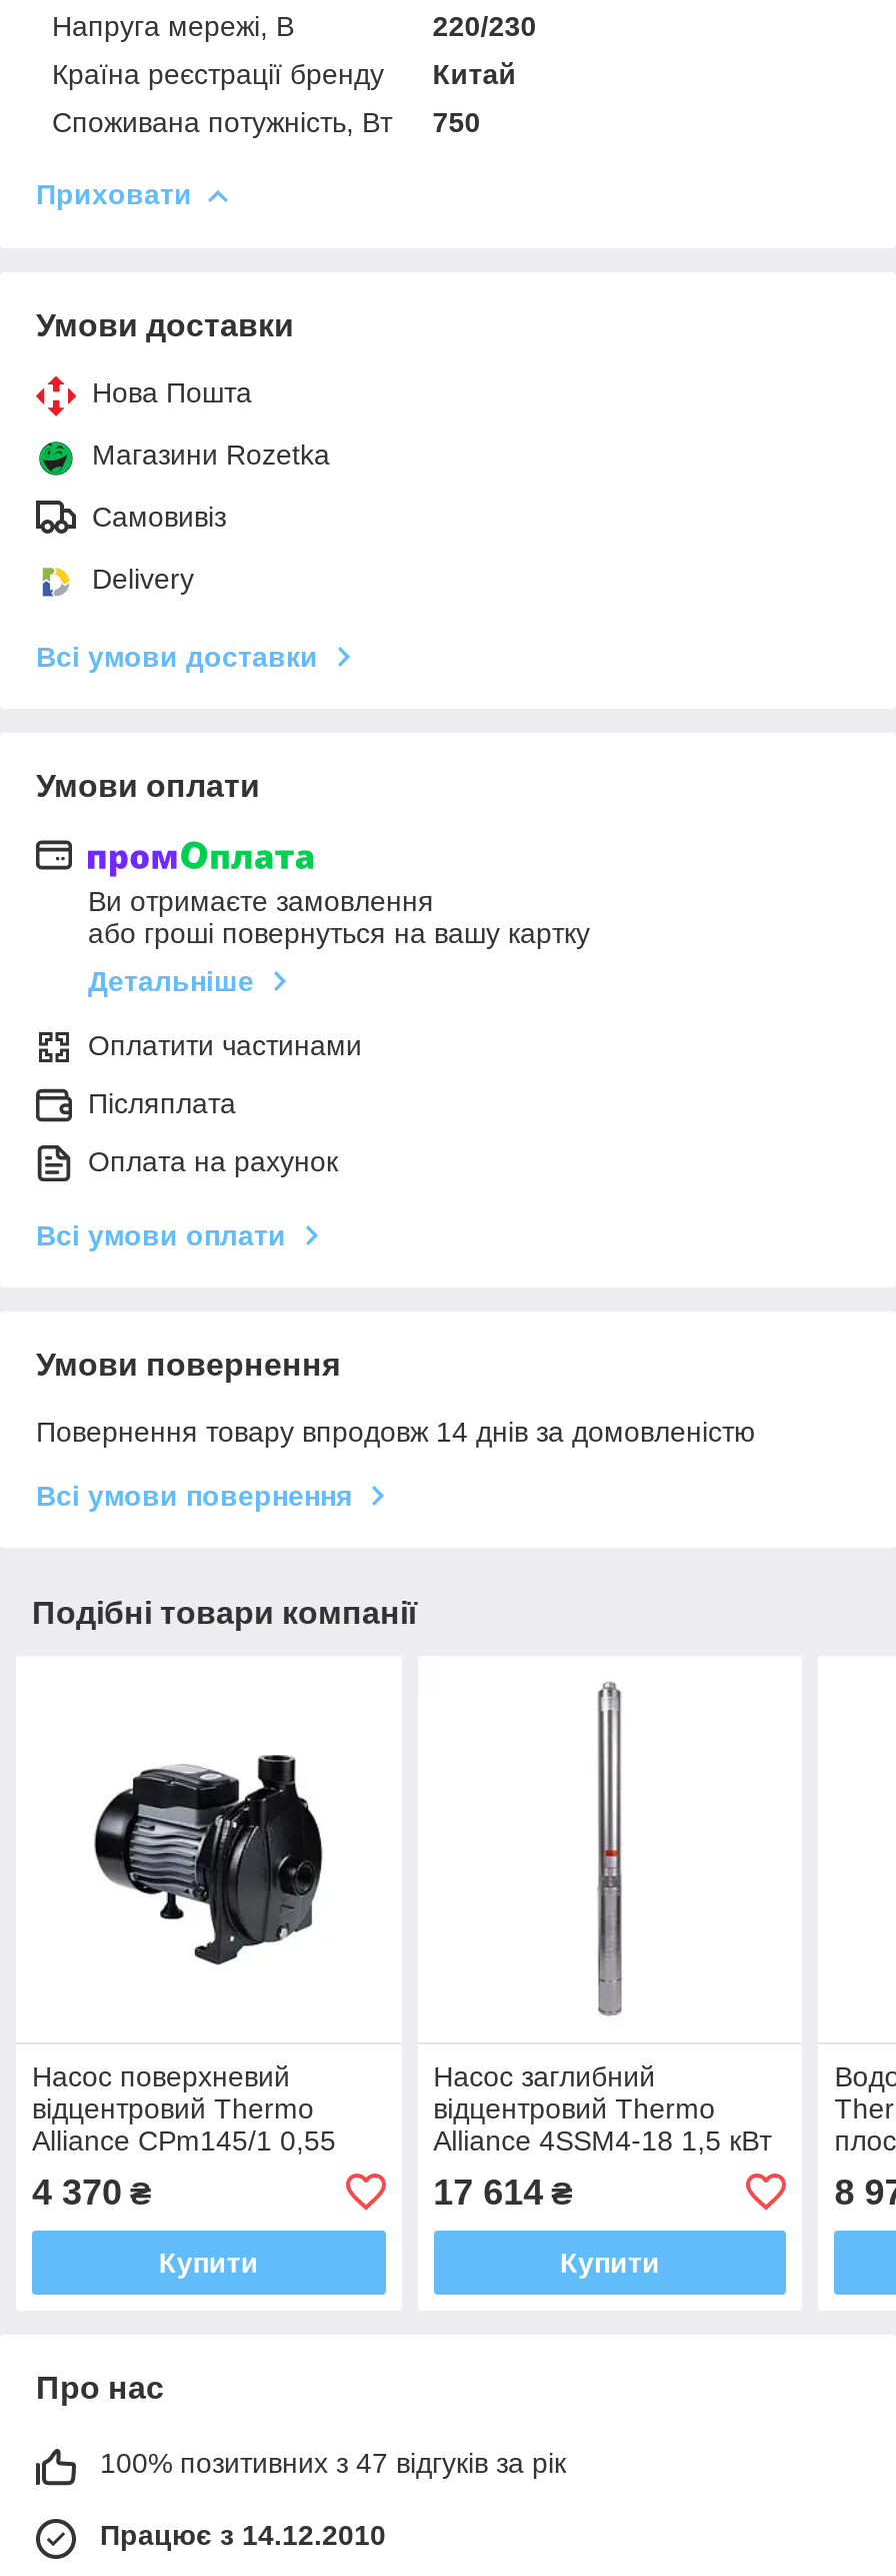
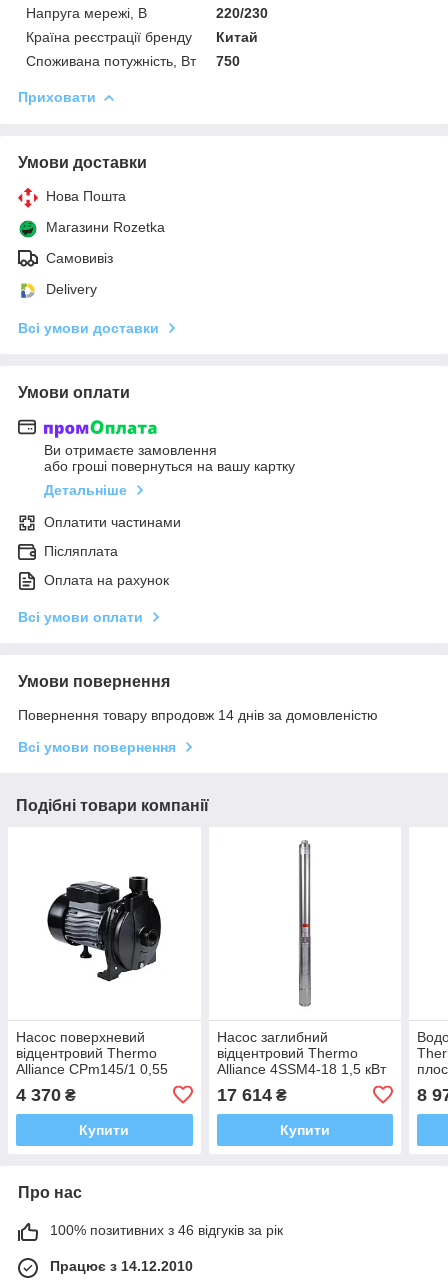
- 100% позитивних з 47 відгуків за рік
+ 100% позитивних з 46 відгуків за рік
